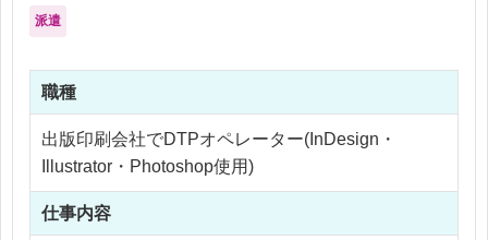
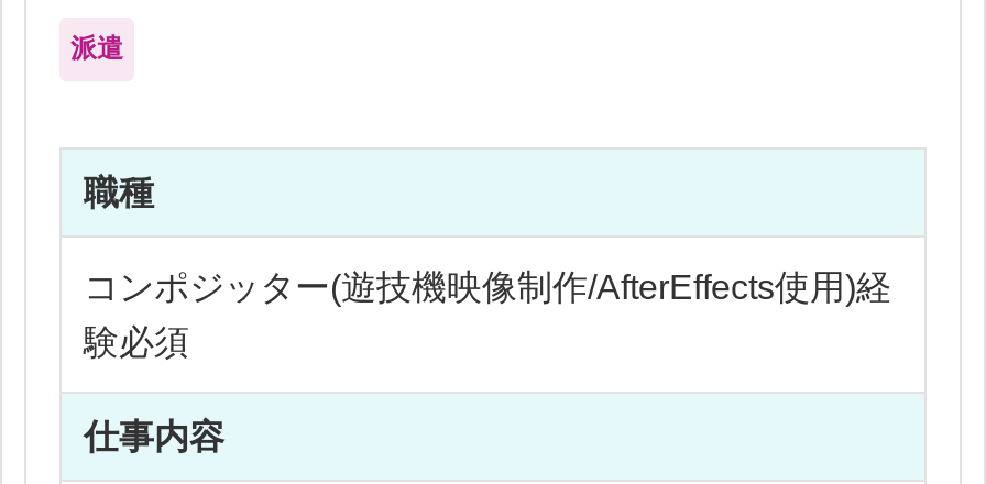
- 出版印刷会社でDTPオペレーター(InDesign・
+ コンポジッター(遊技機映像制作/AfterEffects使用)経

- Illustrator・Photoshop使用)
+ 験必須
